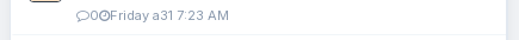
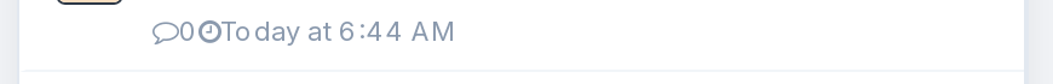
- 0 Friday a31 7:23 AM
+ 0 Today at 6:44 AM
